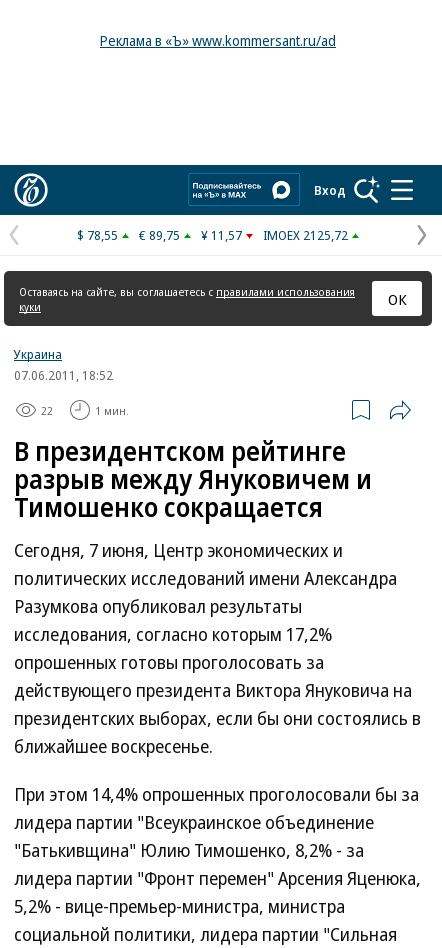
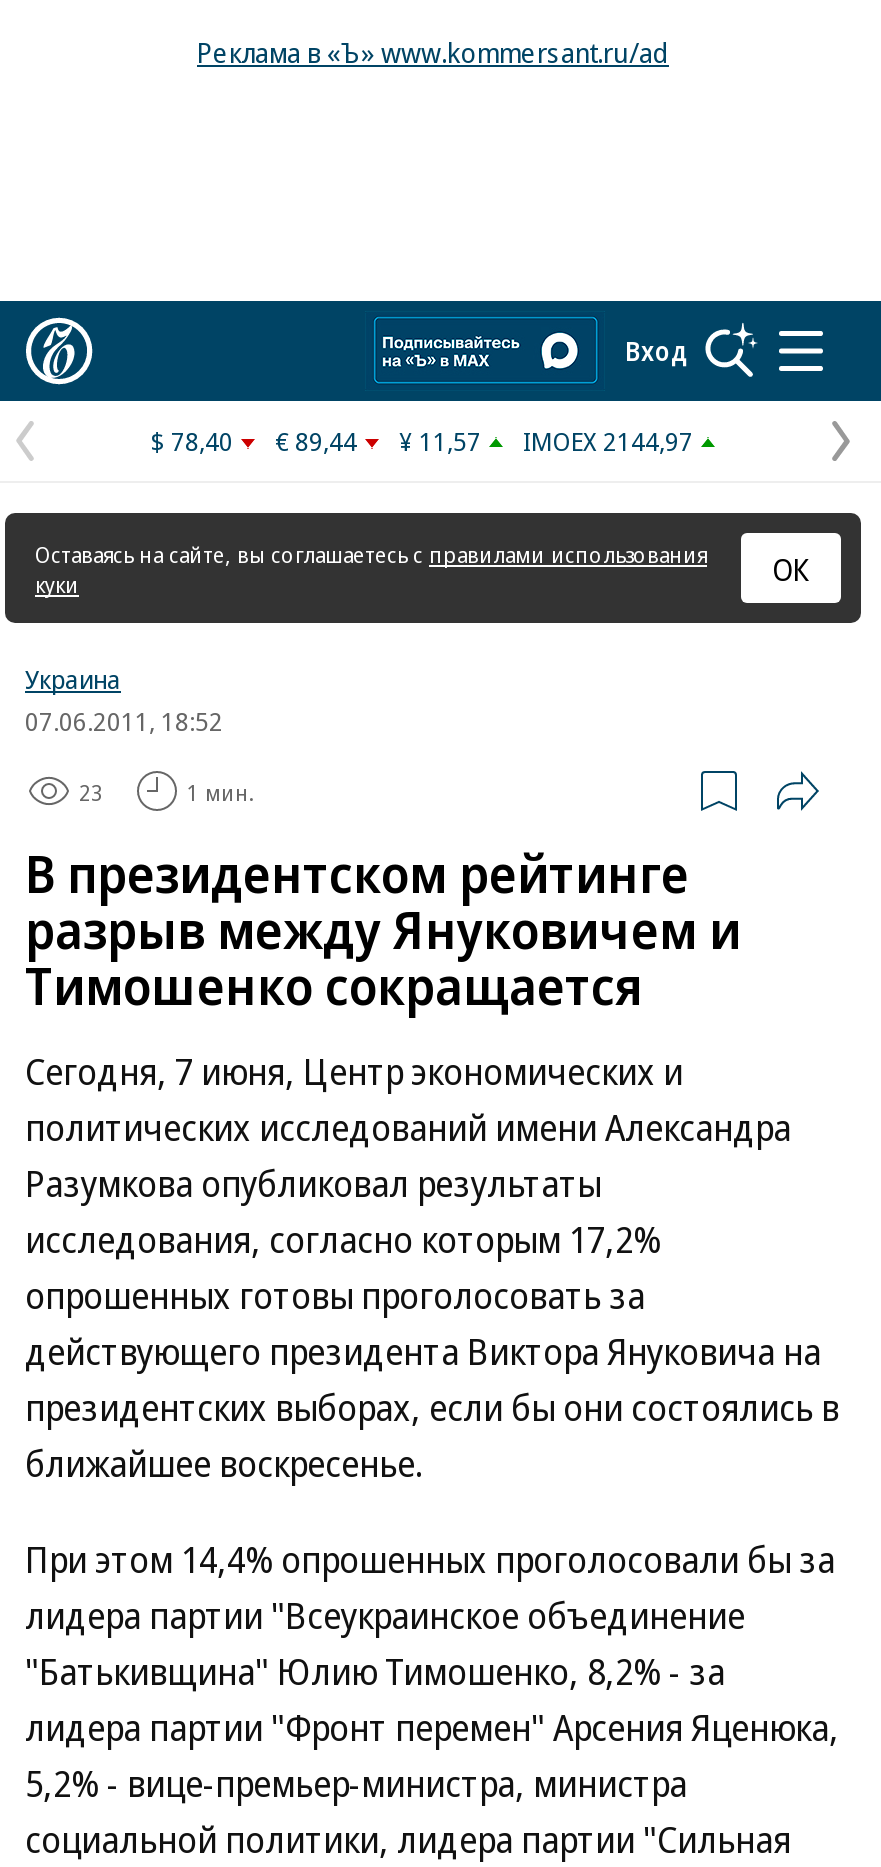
- $ 78,55
+ $ 78,40

- € 89,75
+ € 89,44

- IMOEX 2125,72
+ IMOEX 2144,97

- 22
+ 23
